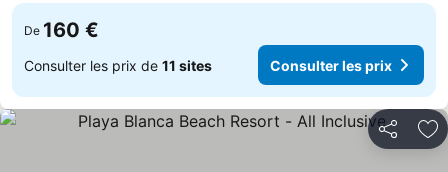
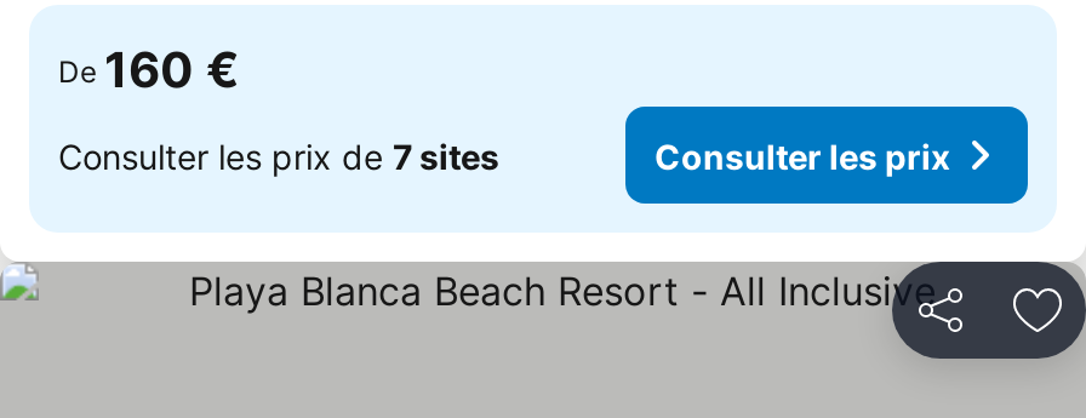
- Consulter les prix de 11 sites
+ Consulter les prix de 7 sites
